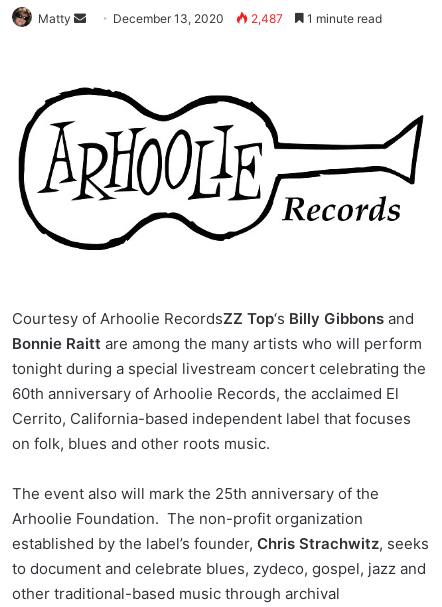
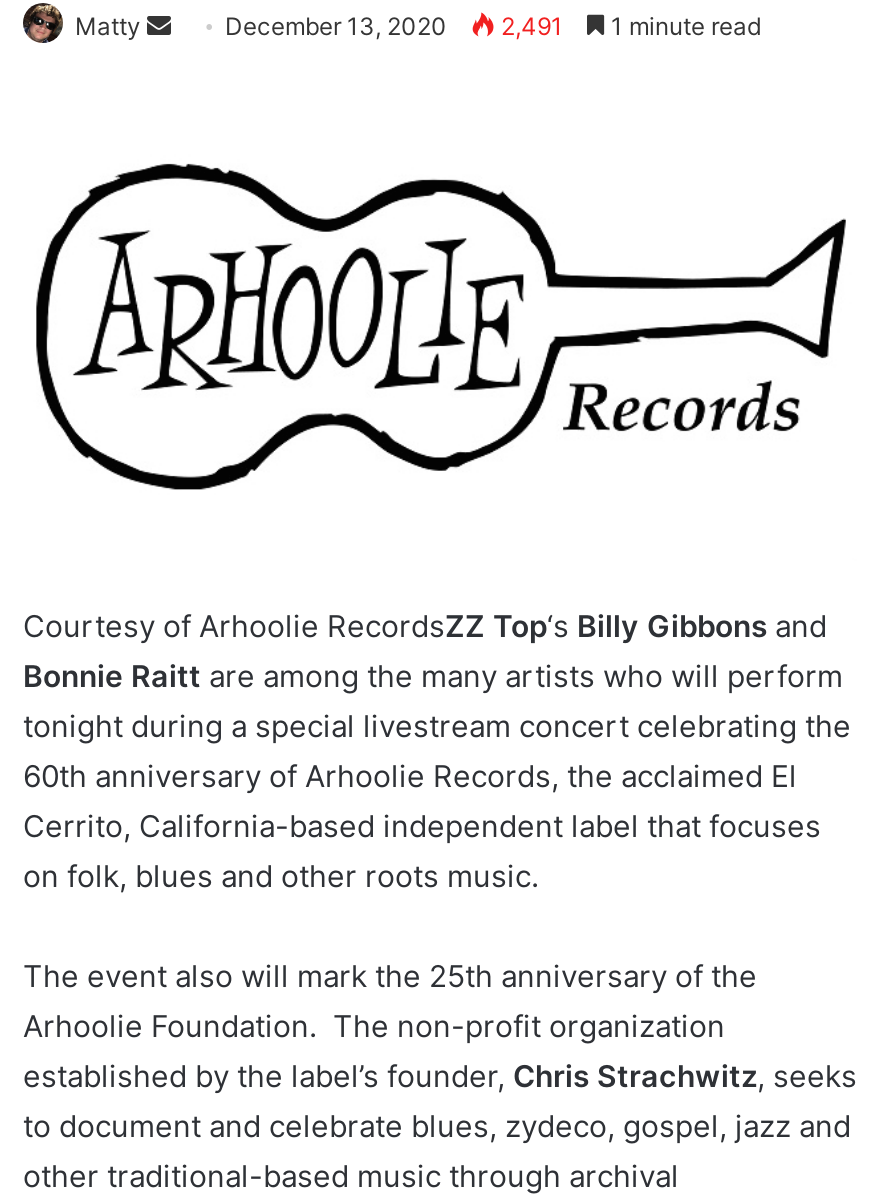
- 2,487
+ 2,491
